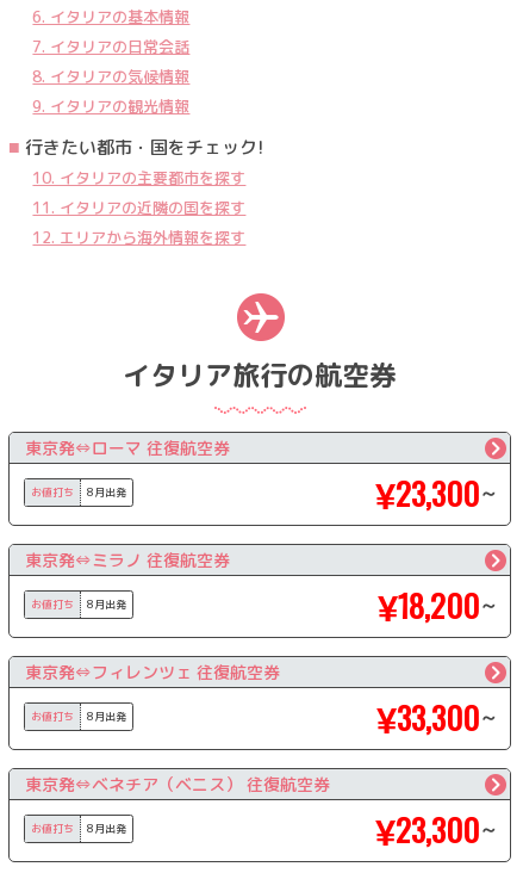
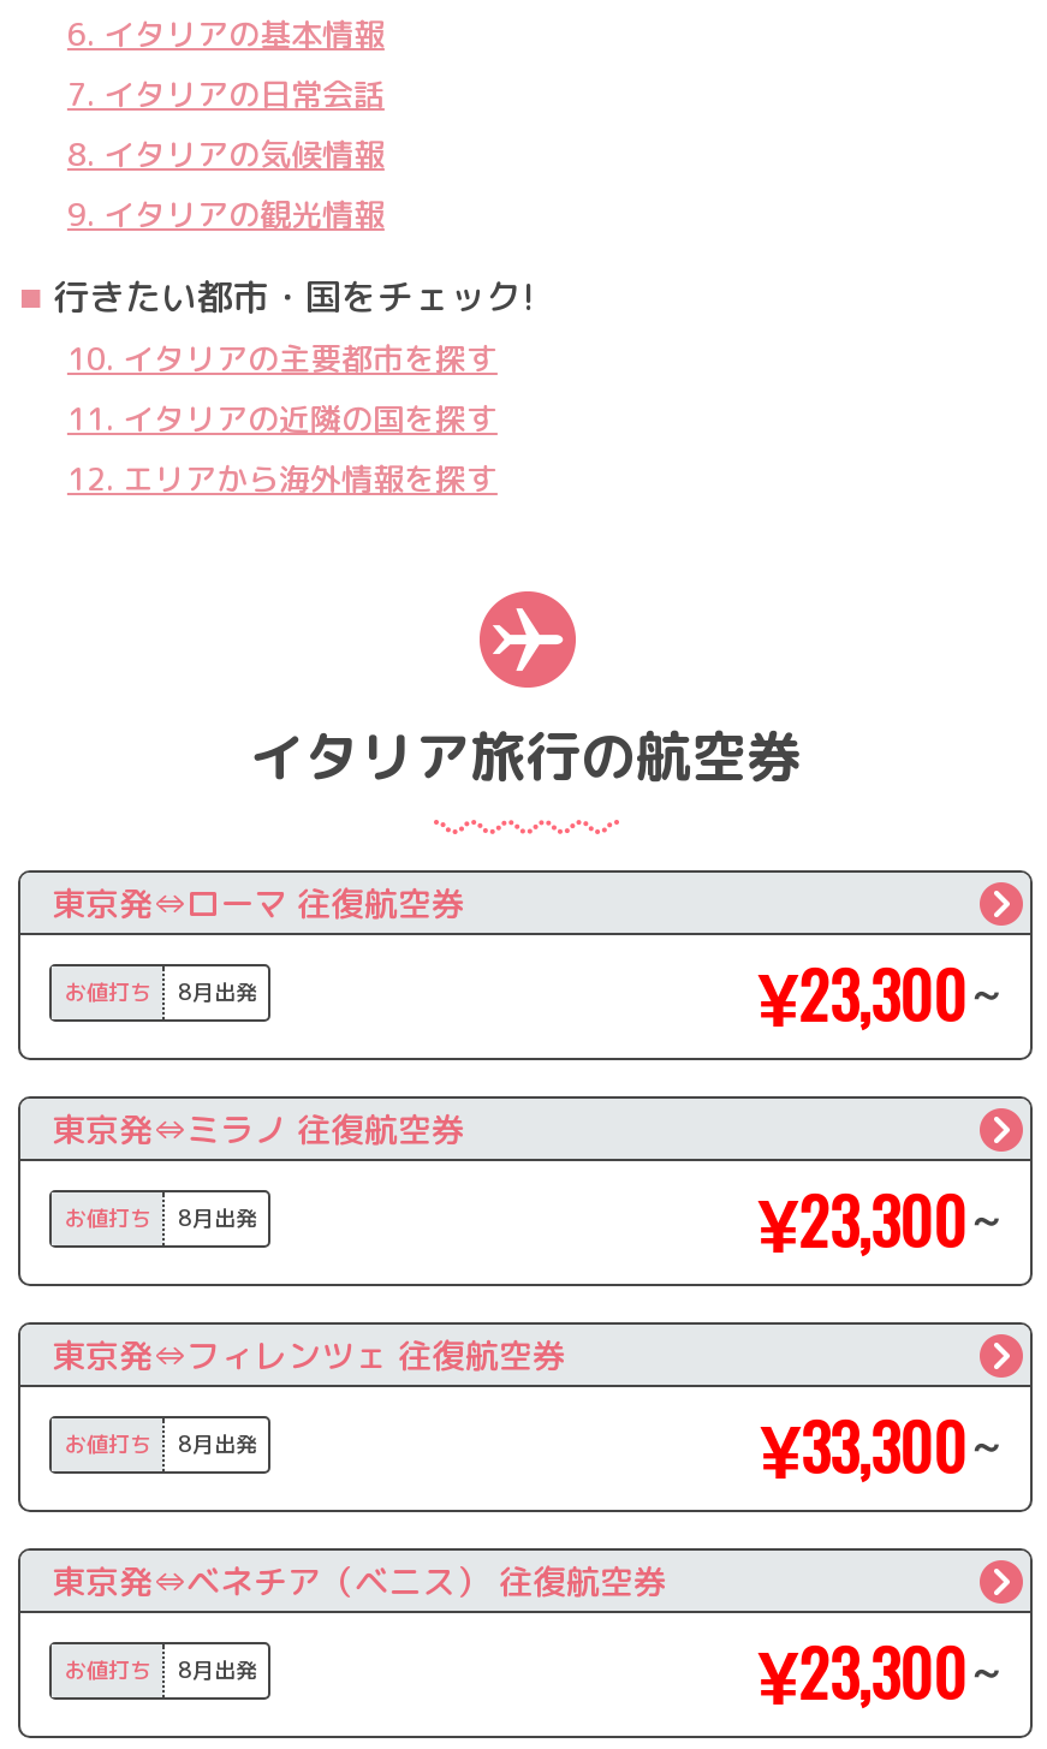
- ¥18,200～
+ ¥23,300～
